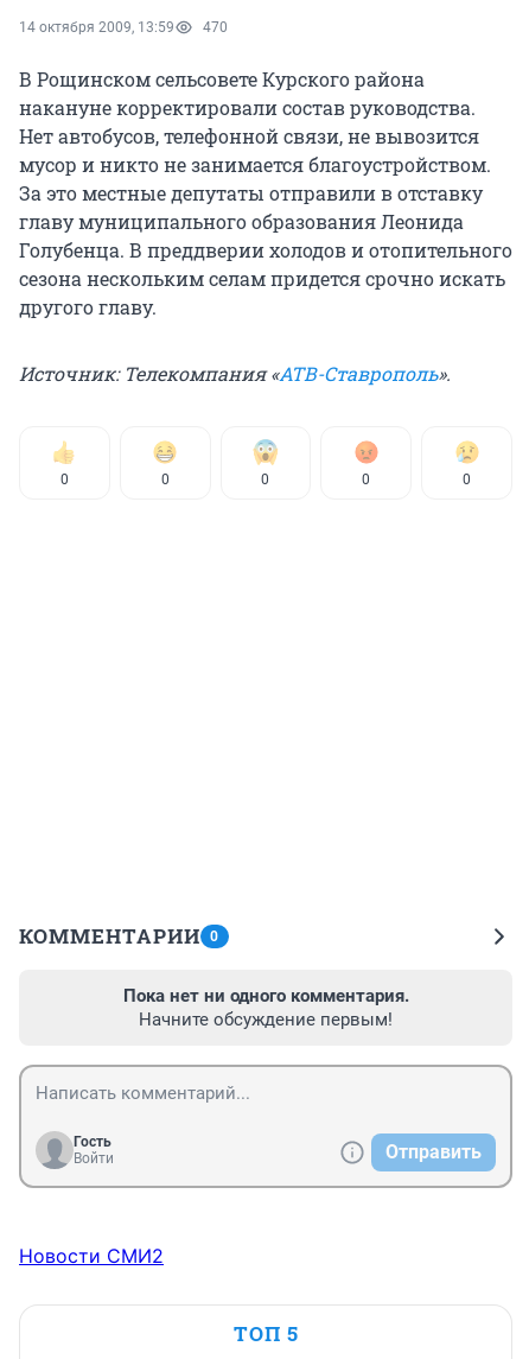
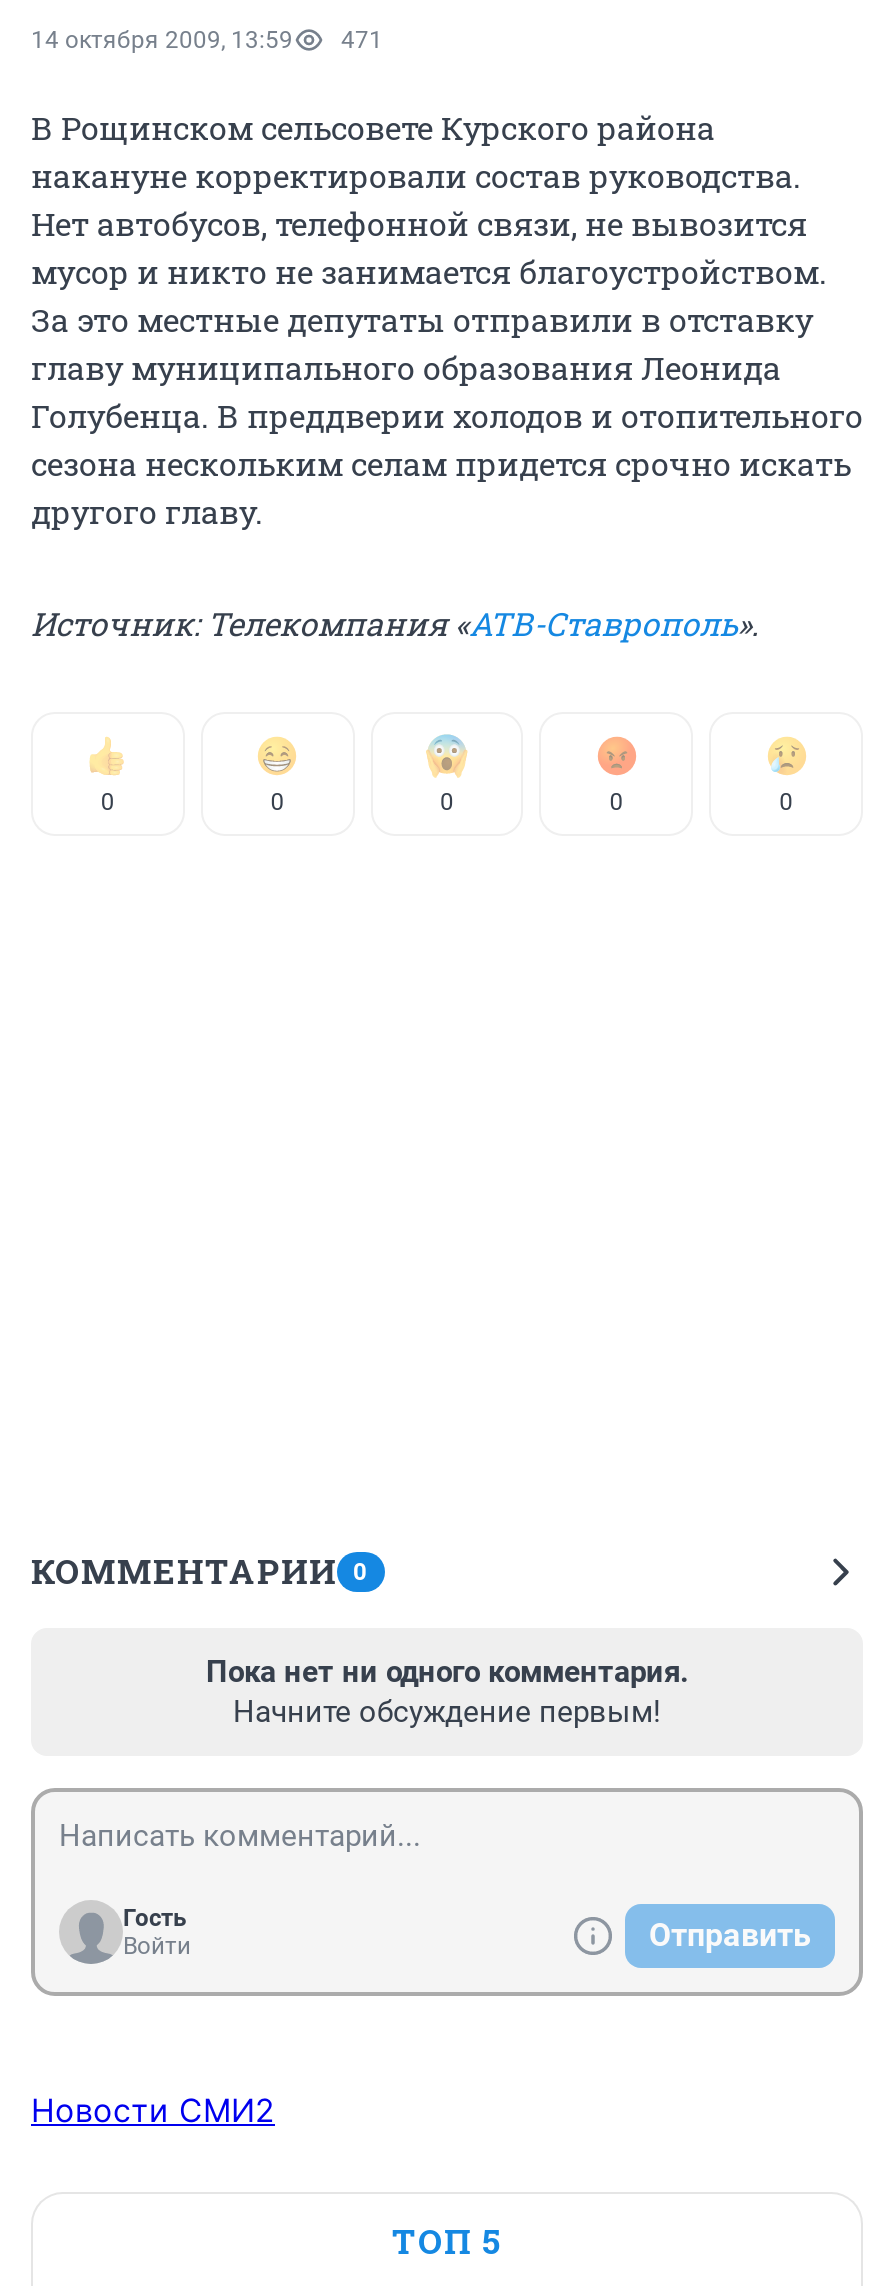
- 14 октября 2009, 13:59 470
+ 14 октября 2009, 13:59 471
